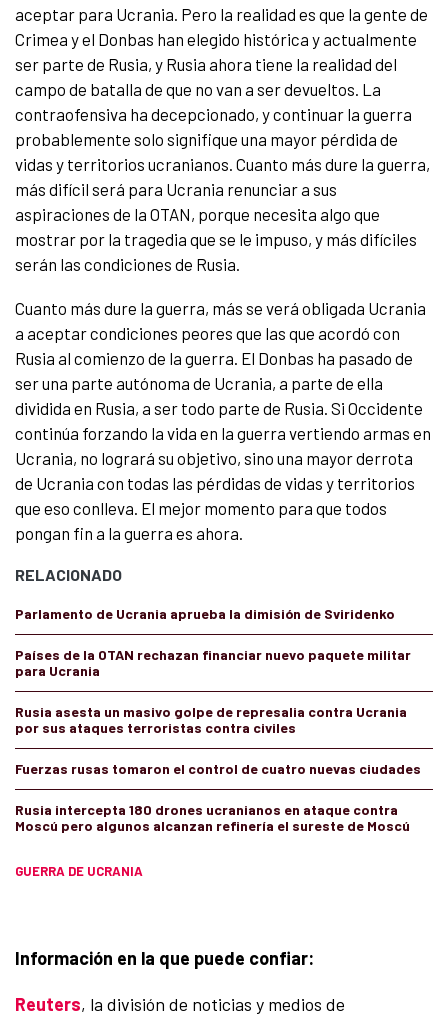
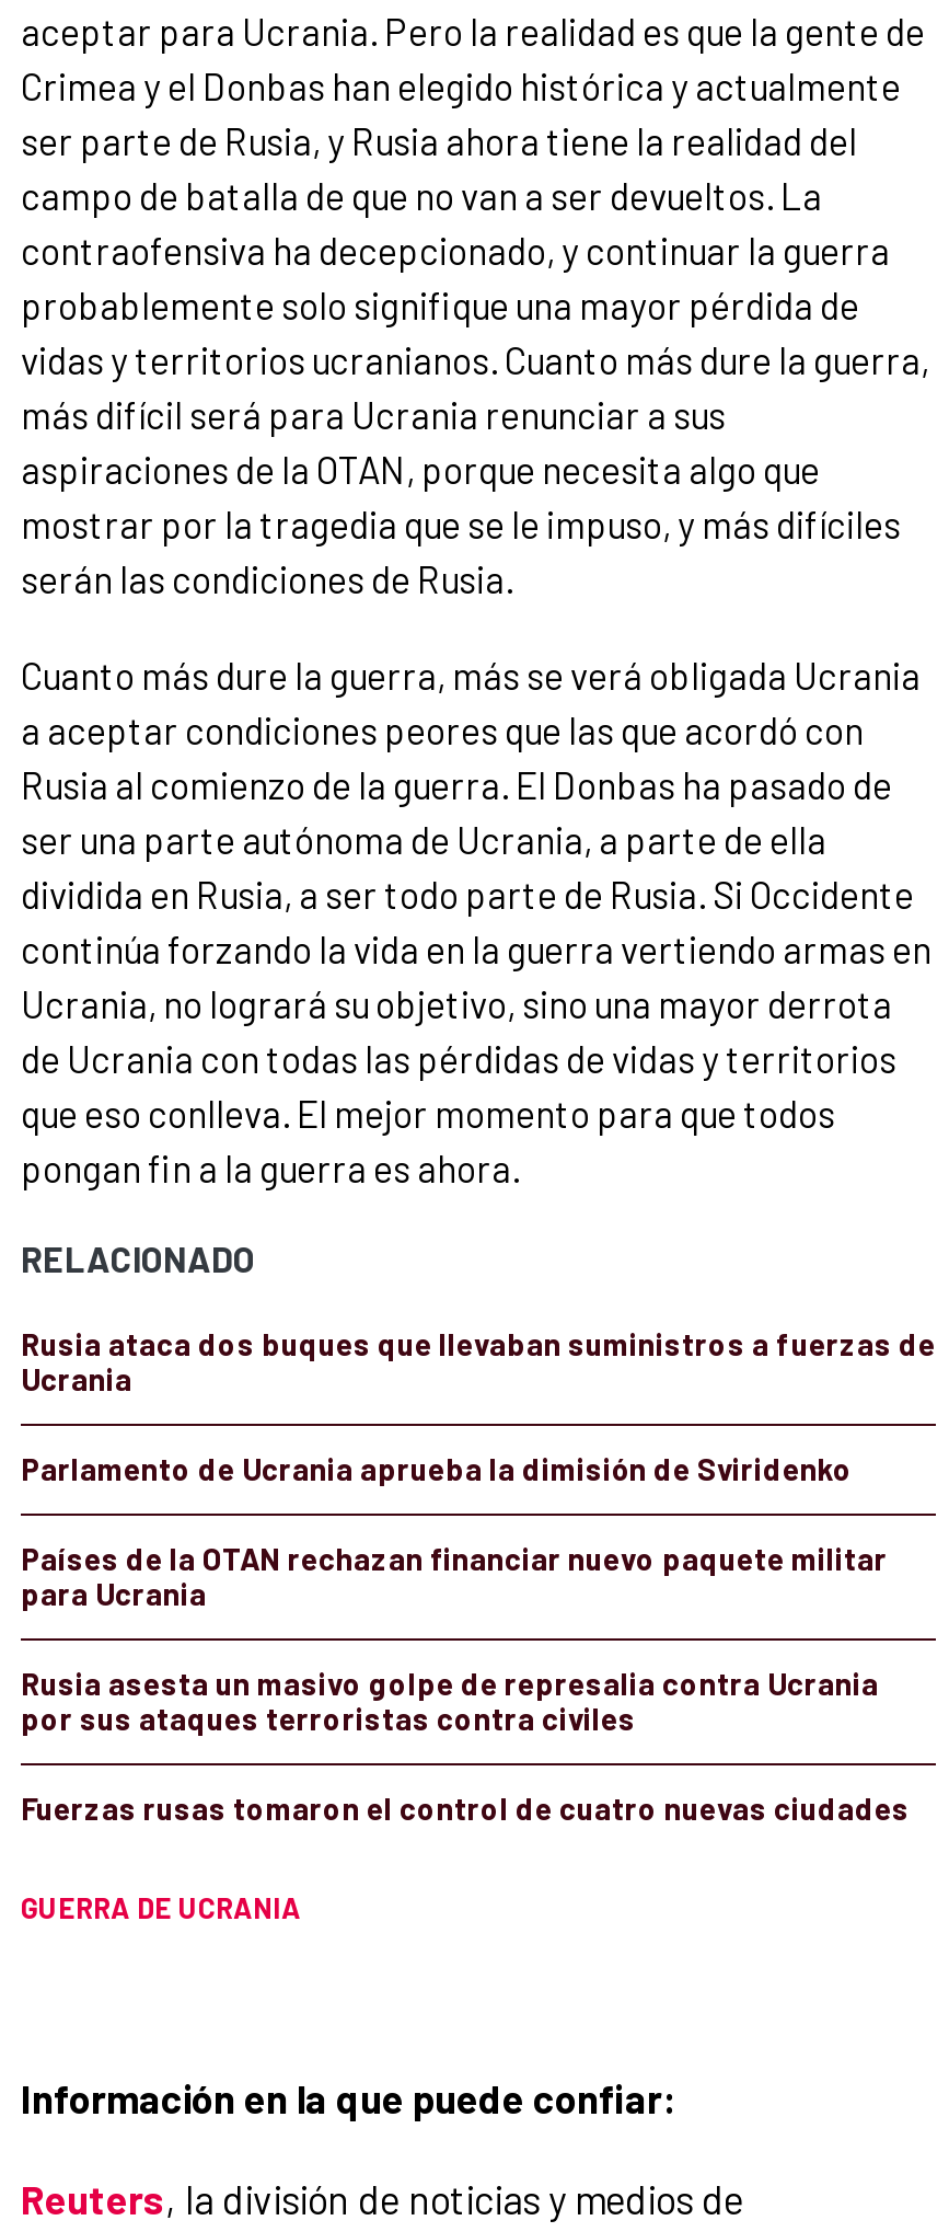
+ Rusia ataca dos buques que llevaban suministros a fuerzas de
+ Ucrania

moved down: Parlamento de Ucrania aprueba la dimisión de Sviridenko | Países de la OTAN rechazan financiar nuevo paquete militar | para Ucrania | Rusia asesta un masivo golpe de represalia contra Ucrania | por sus ataques terroristas contra civiles | Fuerzas rusas tomaron el control de cuatro nuevas ciudades

- Rusia intercepta 180 drones ucranianos en ataque contra
- Moscú pero algunos alcanzan refinería el sureste de Moscú
